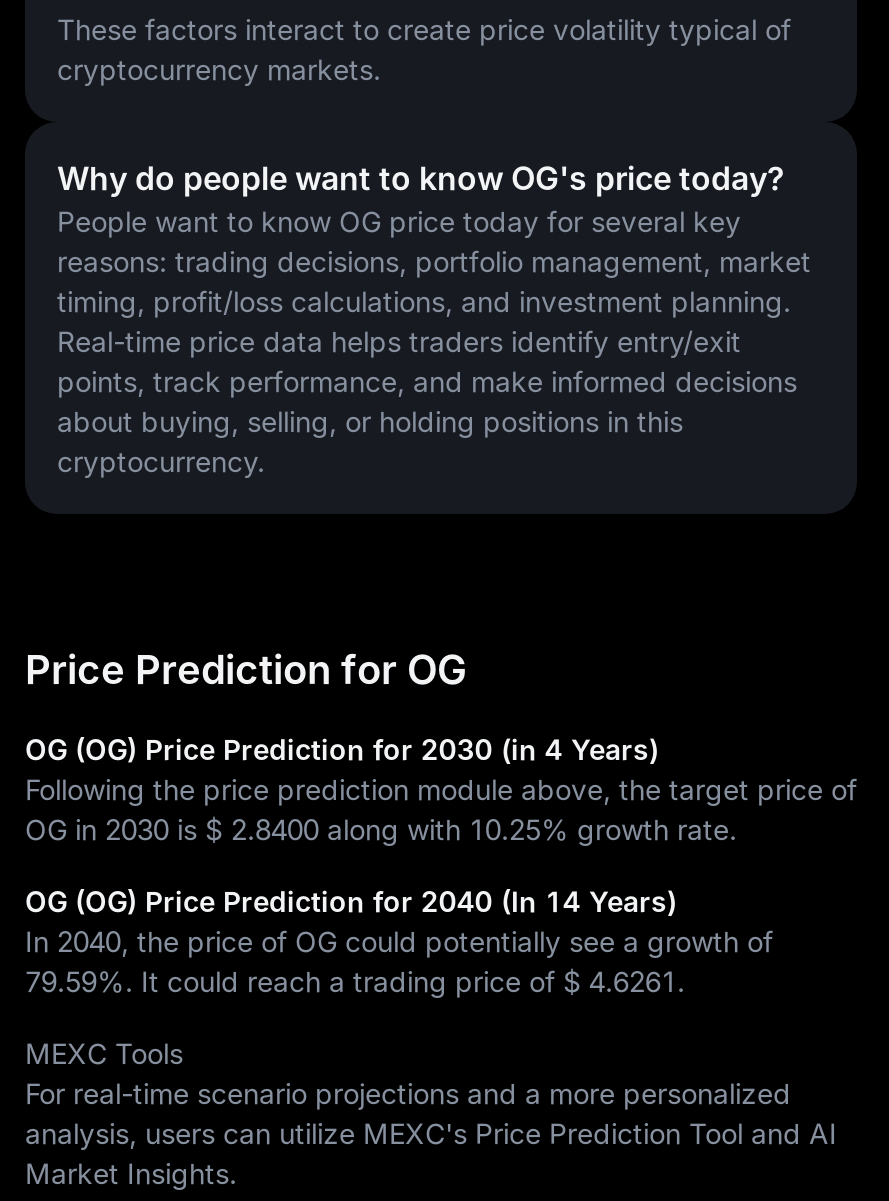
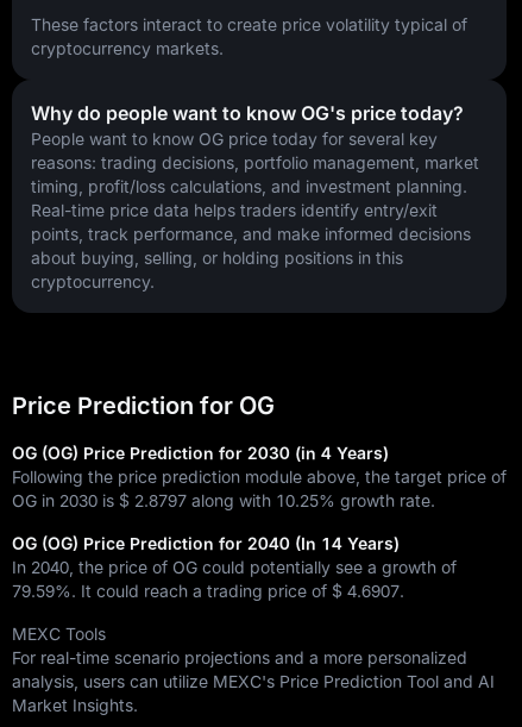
- OG in 2030 is $ 2.8400 along with 10.25% growth rate.
+ OG in 2030 is $ 2.8797 along with 10.25% growth rate.

- 79.59%. It could reach a trading price of $ 4.6261.
+ 79.59%. It could reach a trading price of $ 4.6907.
